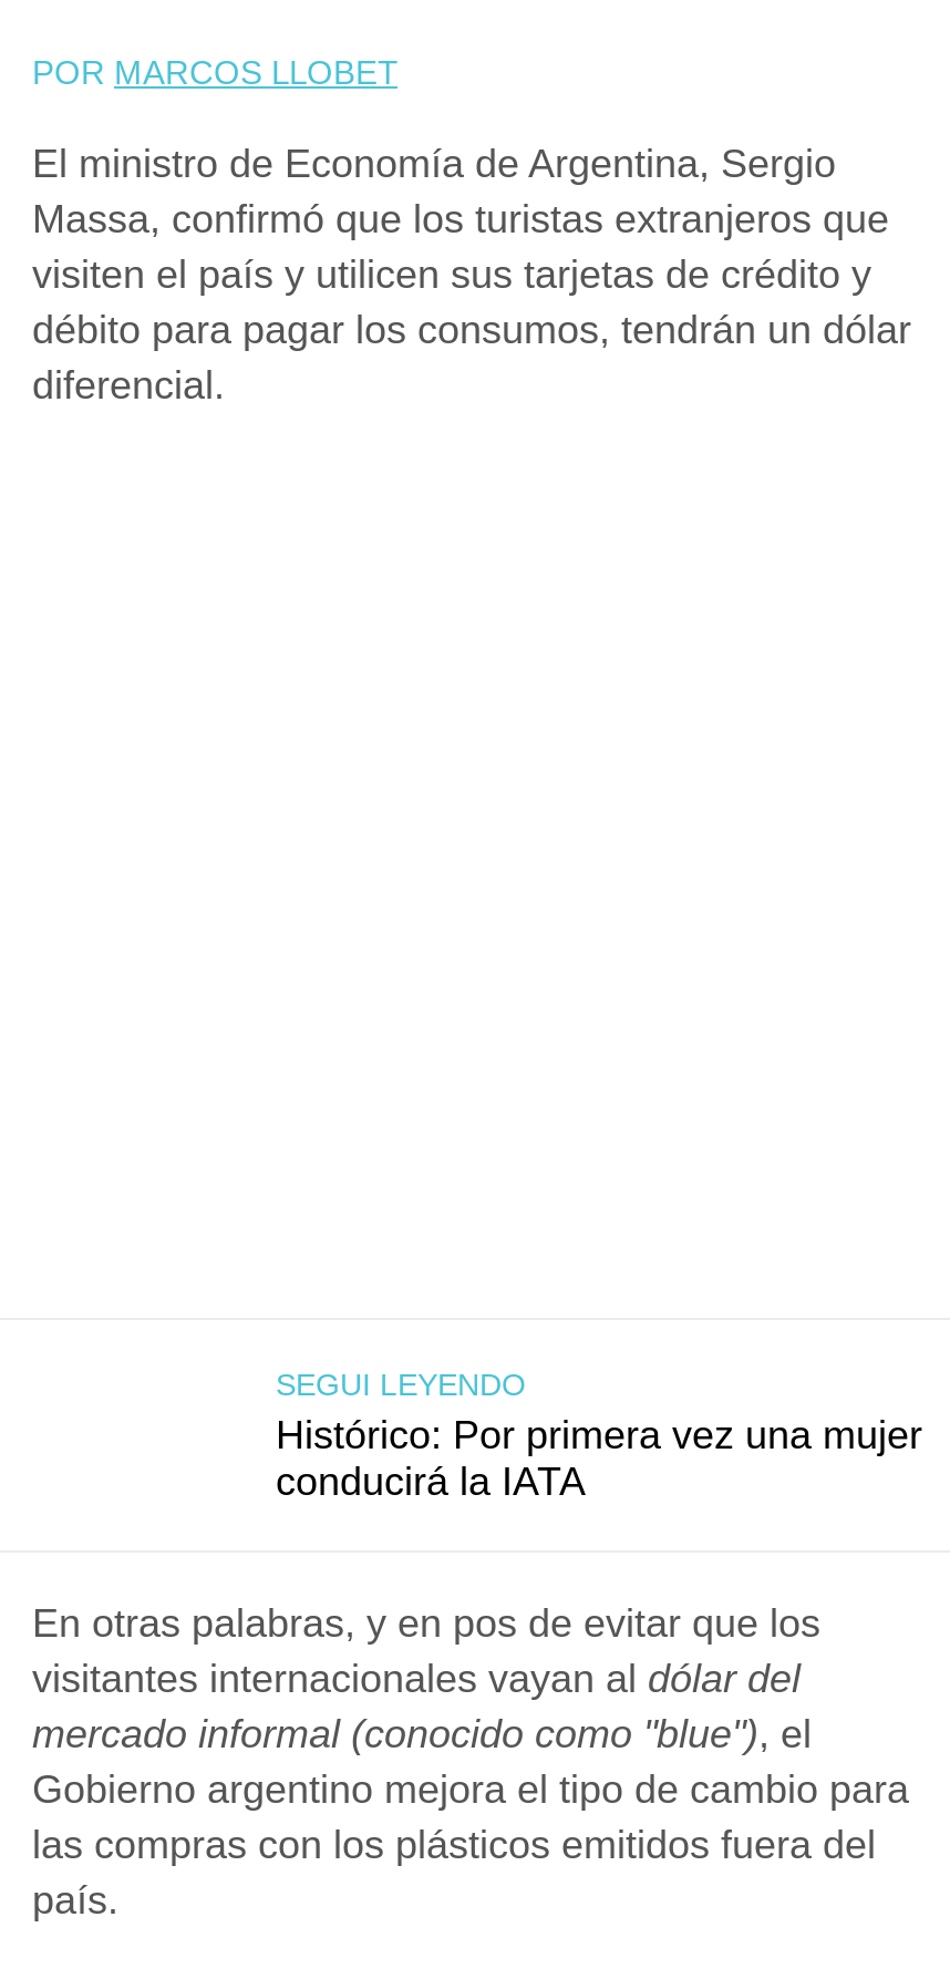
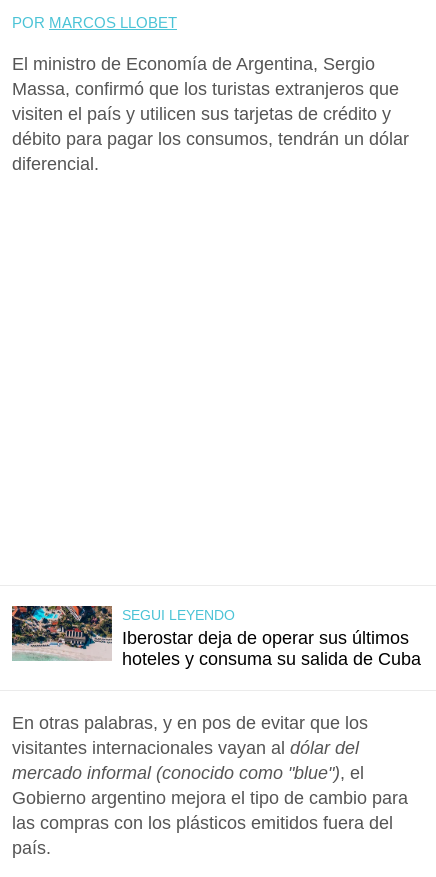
+ [image]

- Histórico: Por primera vez una mujer
- conducirá la IATA
+ Iberostar deja de operar sus últimos
+ hoteles y consuma su salida de Cuba
